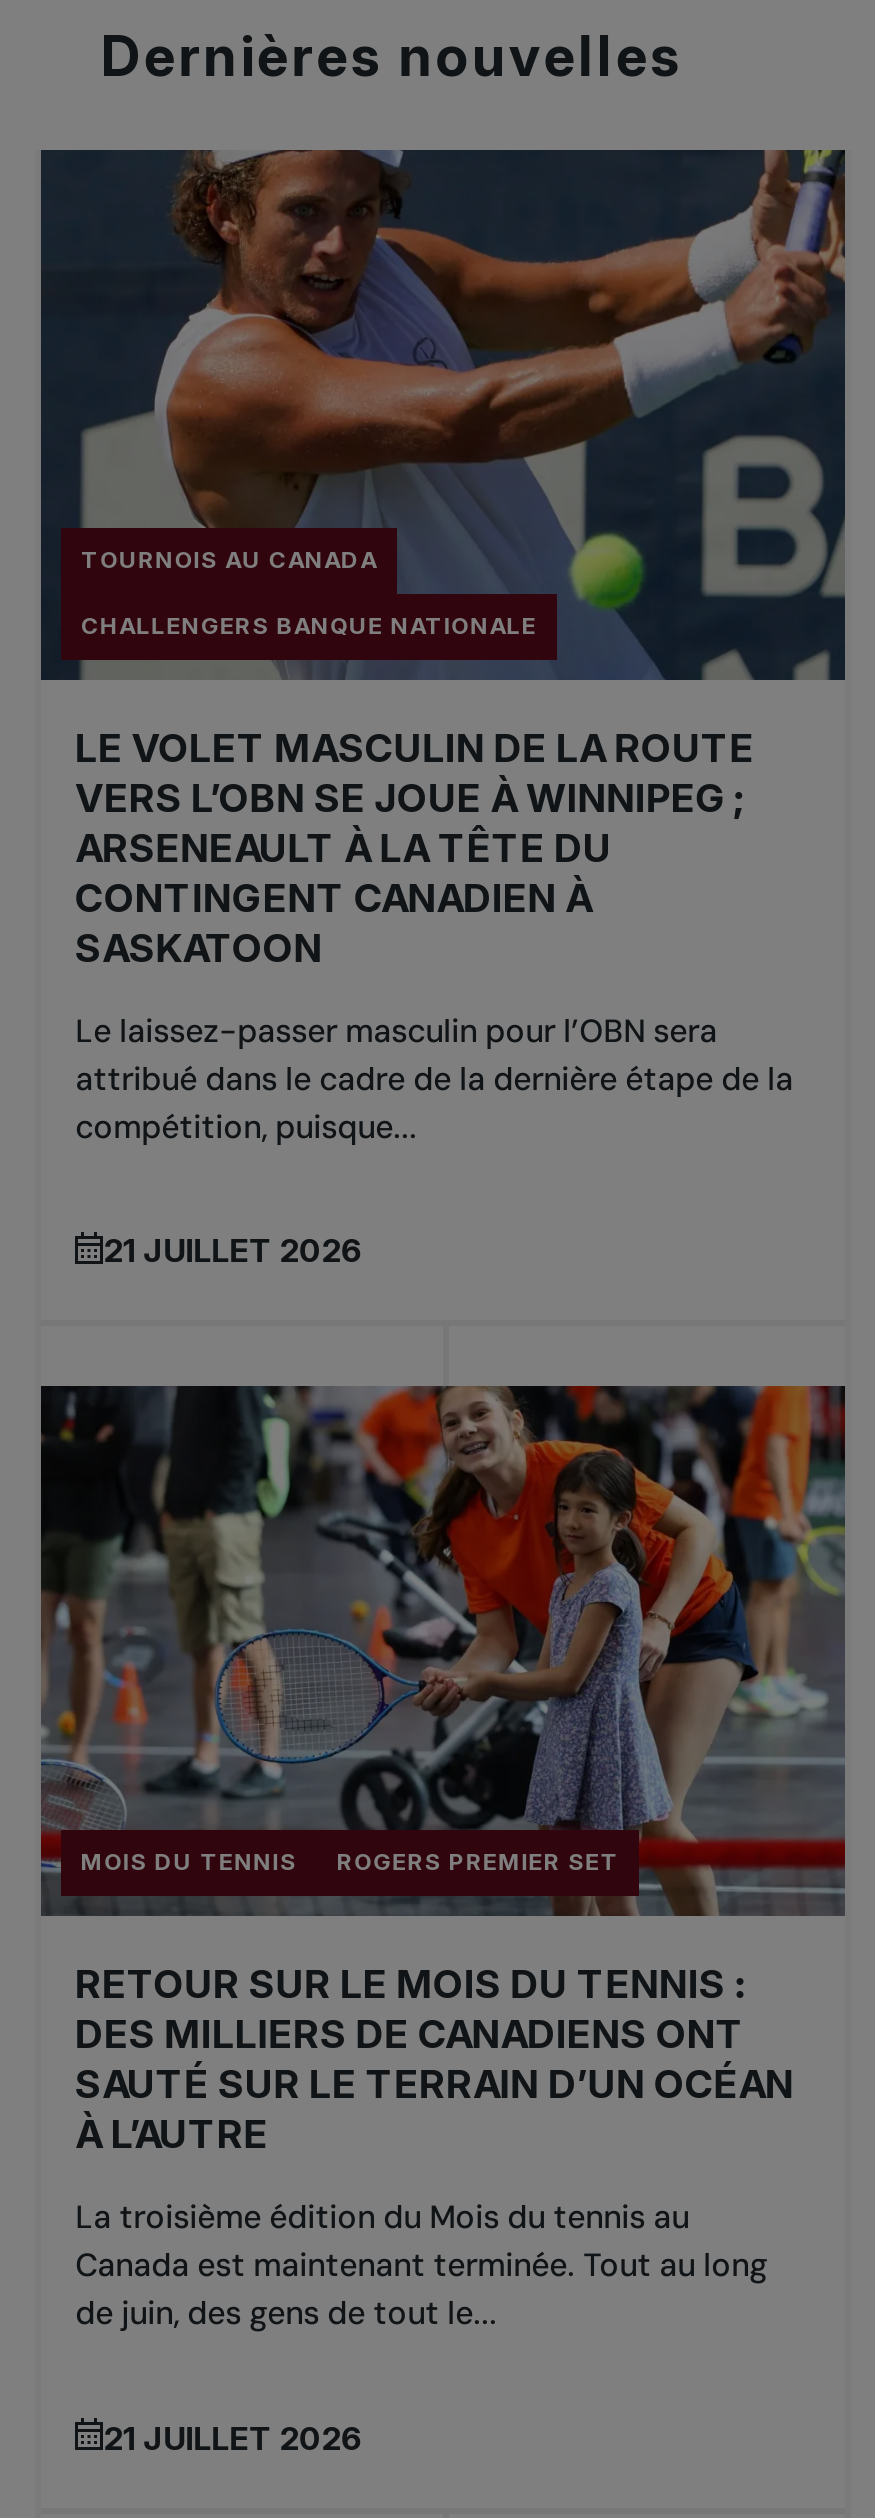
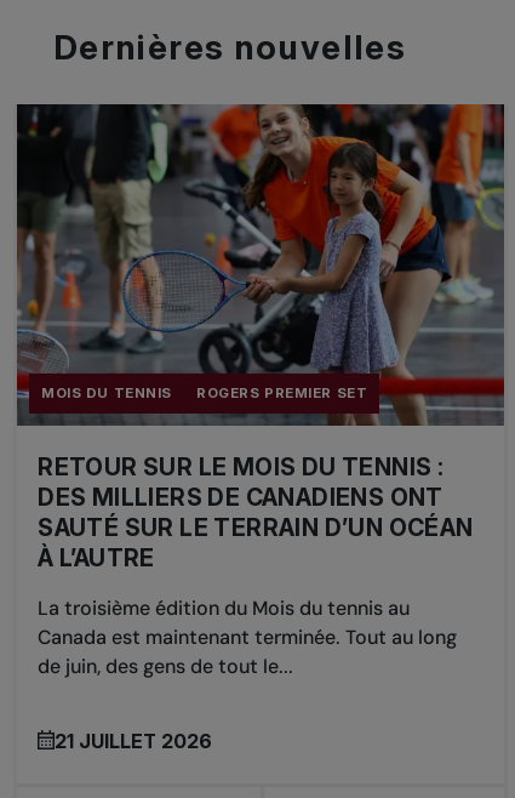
- [image]
- TOURNOIS AU CANADA
- CHALLENGERS BANQUE NATIONALE
- LE VOLET MASCULIN DE LA ROUTE
- VERS L’OBN SE JOUE À WINNIPEG ;
- ARSENEAULT À LA TÊTE DU
- CONTINGENT CANADIEN À
- SASKATOON
- Le laissez-passer masculin pour l’OBN sera
- attribué dans le cadre de la dernière étape de la
- compétition, puisque...
- 21 JUILLET 2026
